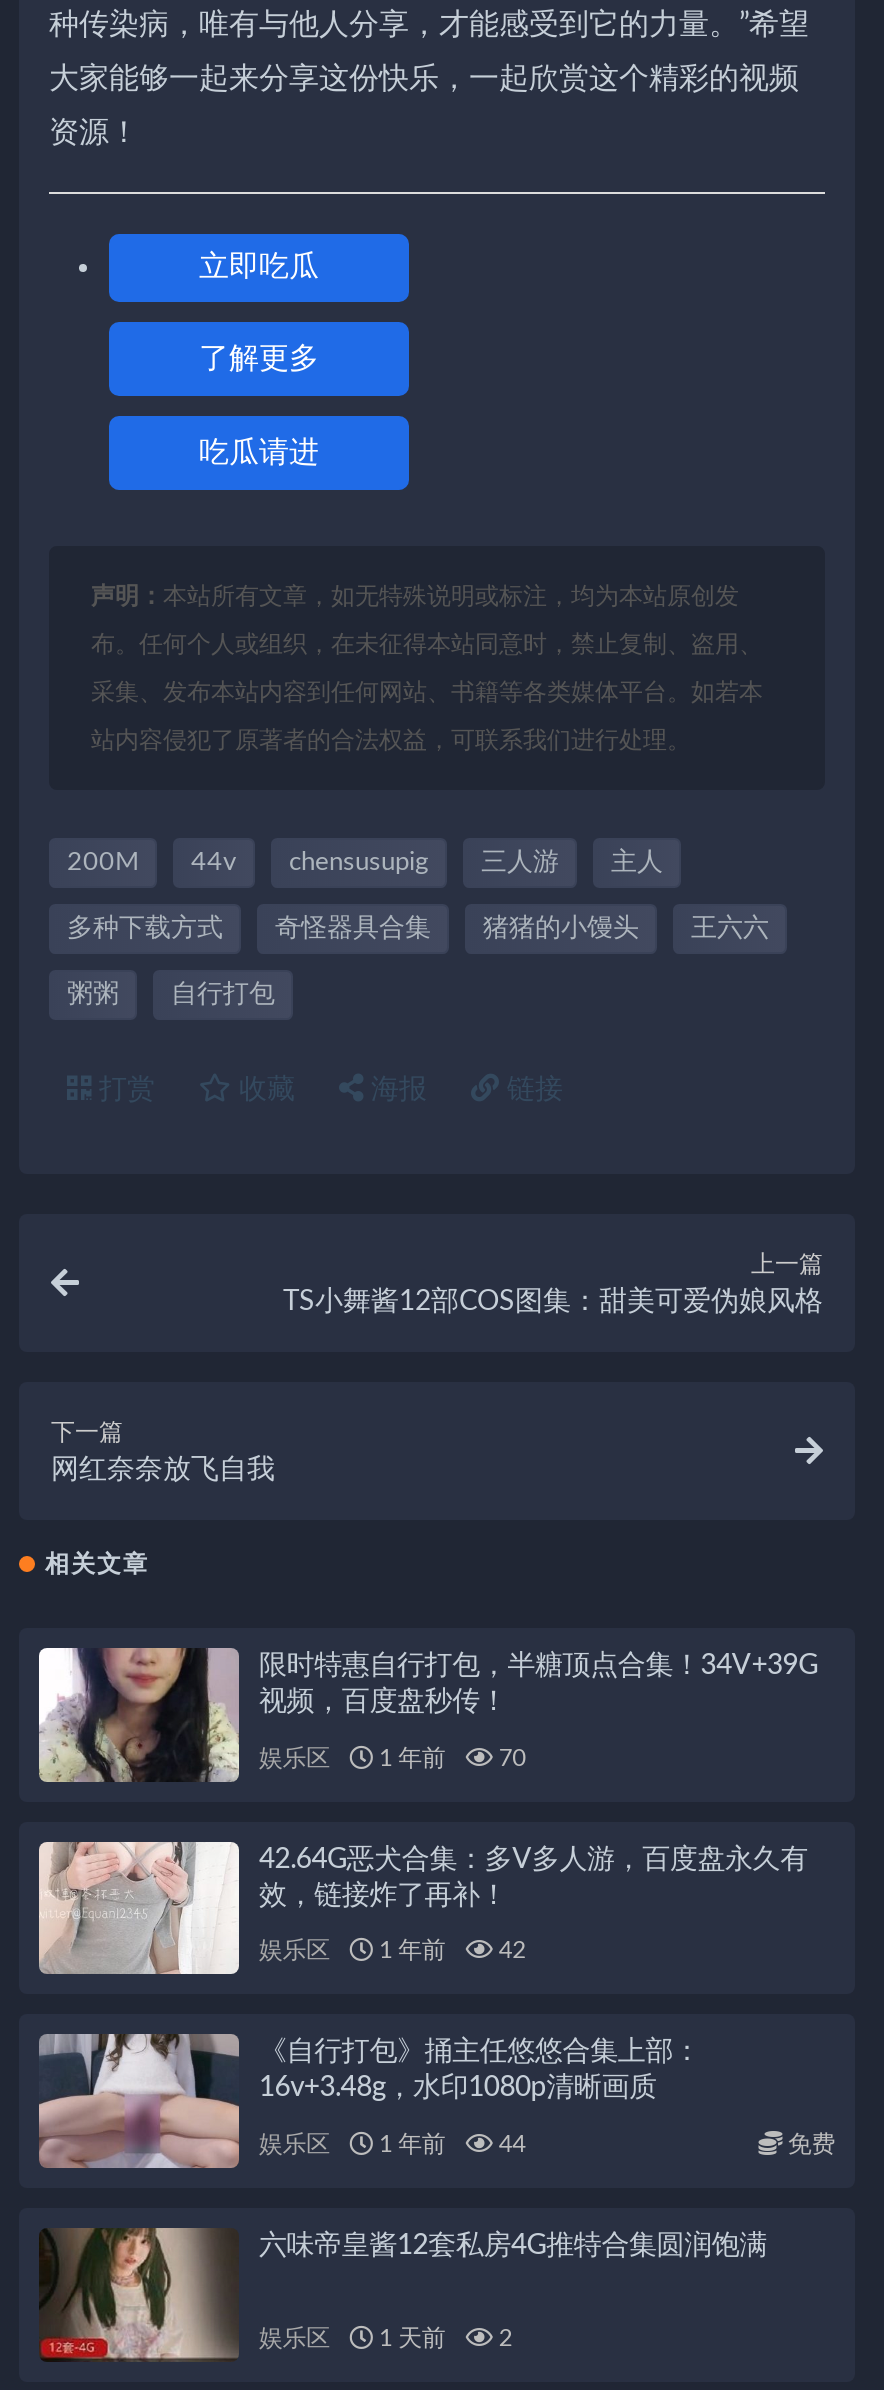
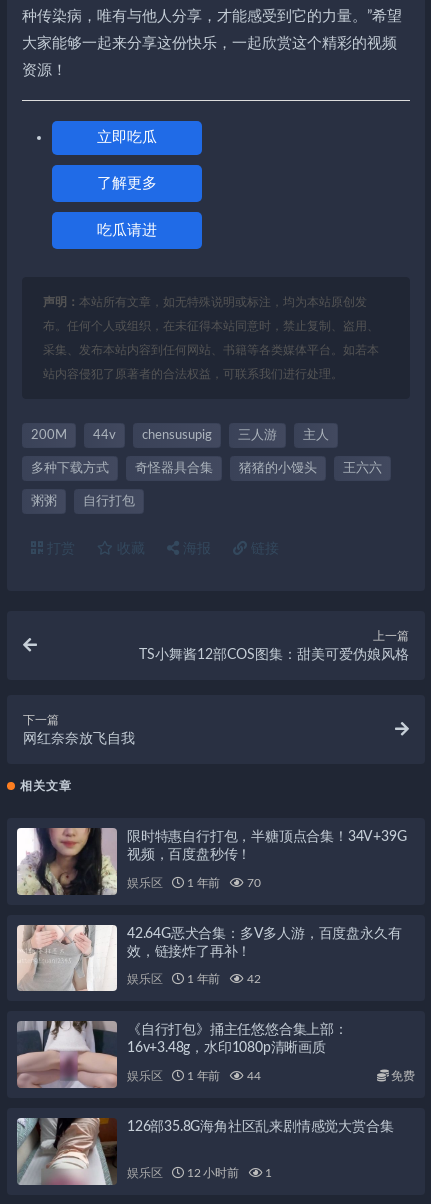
- [image]
- 六味帝皇酱12套私房4G推特合集圆润饱满
+ [image]
+ 126部35.8G海角社区乱来剧情感觉大赏合集

- 1 天前
- 2
+ 12 小时前
+ 1
